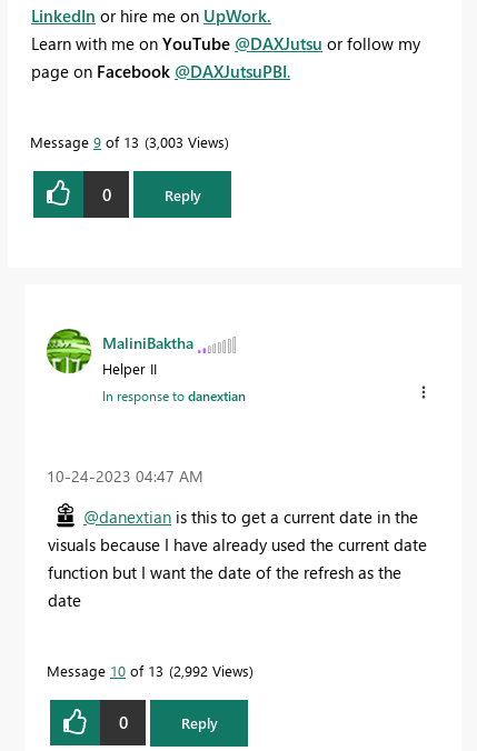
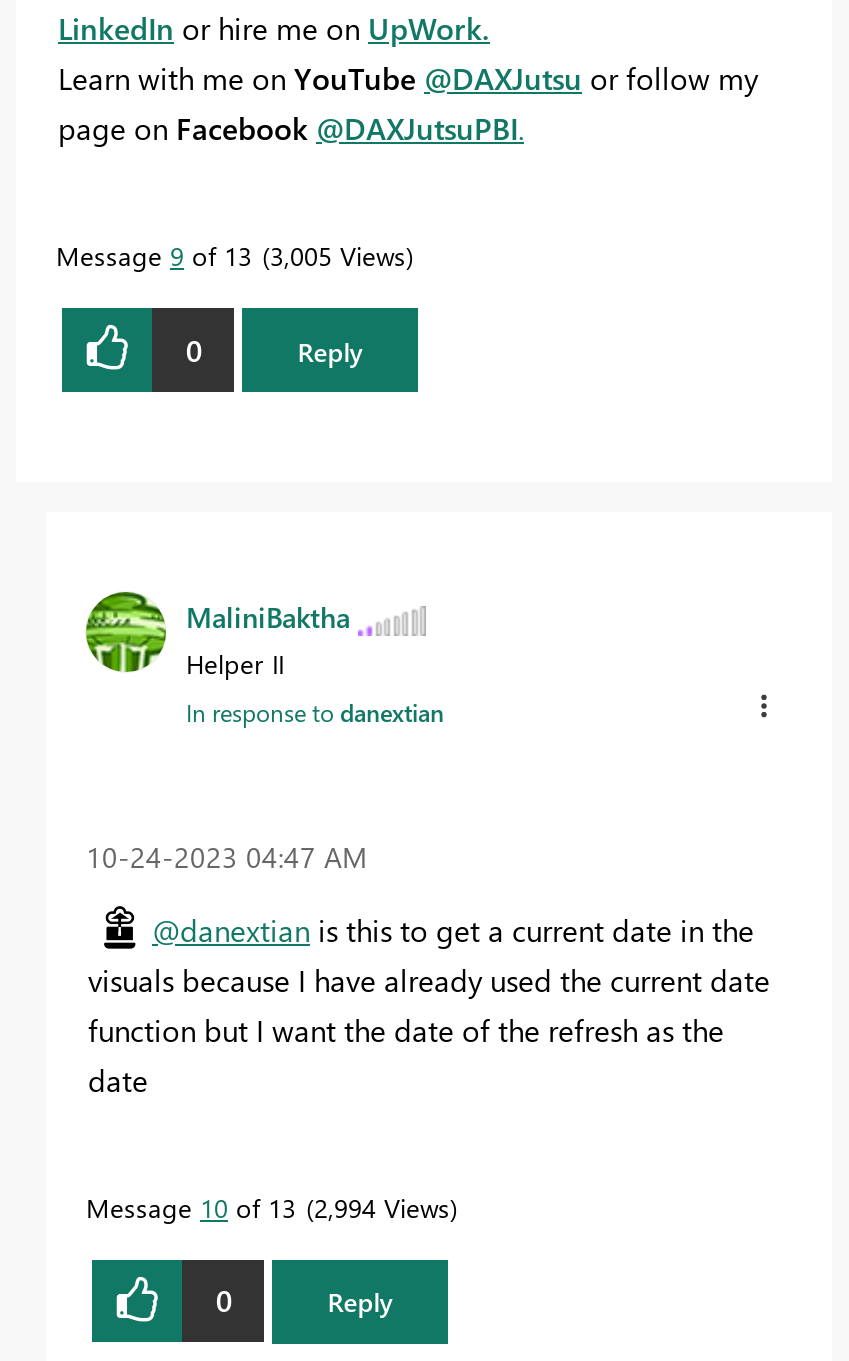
- Message 9 of 13 3,003 Views
+ Message 9 of 13 3,005 Views

- Message 10 of 13 2,992 Views
+ Message 10 of 13 2,994 Views
